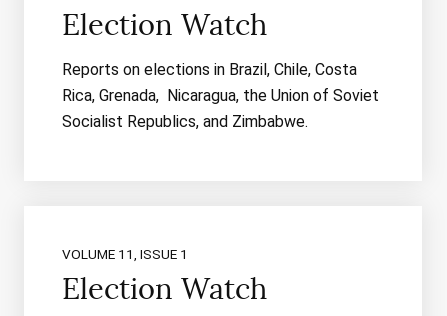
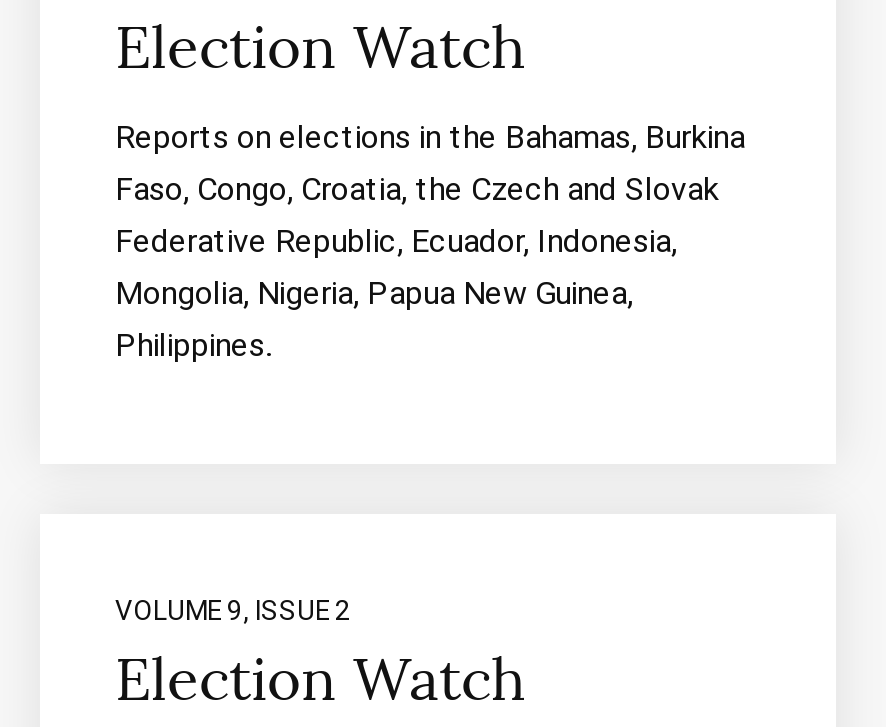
- Reports on elections in Brazil, Chile, Costa
- Rica, Grenada, Nicaragua, the Union of Soviet
- Socialist Republics, and Zimbabwe.
+ Reports on elections in the Bahamas, Burkina
+ Faso, Congo, Croatia, the Czech and Slovak
+ Federative Republic, Ecuador, Indonesia,
+ Mongolia, Nigeria, Papua New Guinea,
+ Philippines.

- VOLUME 11, ISSUE 1
+ VOLUME 9, ISSUE 2
